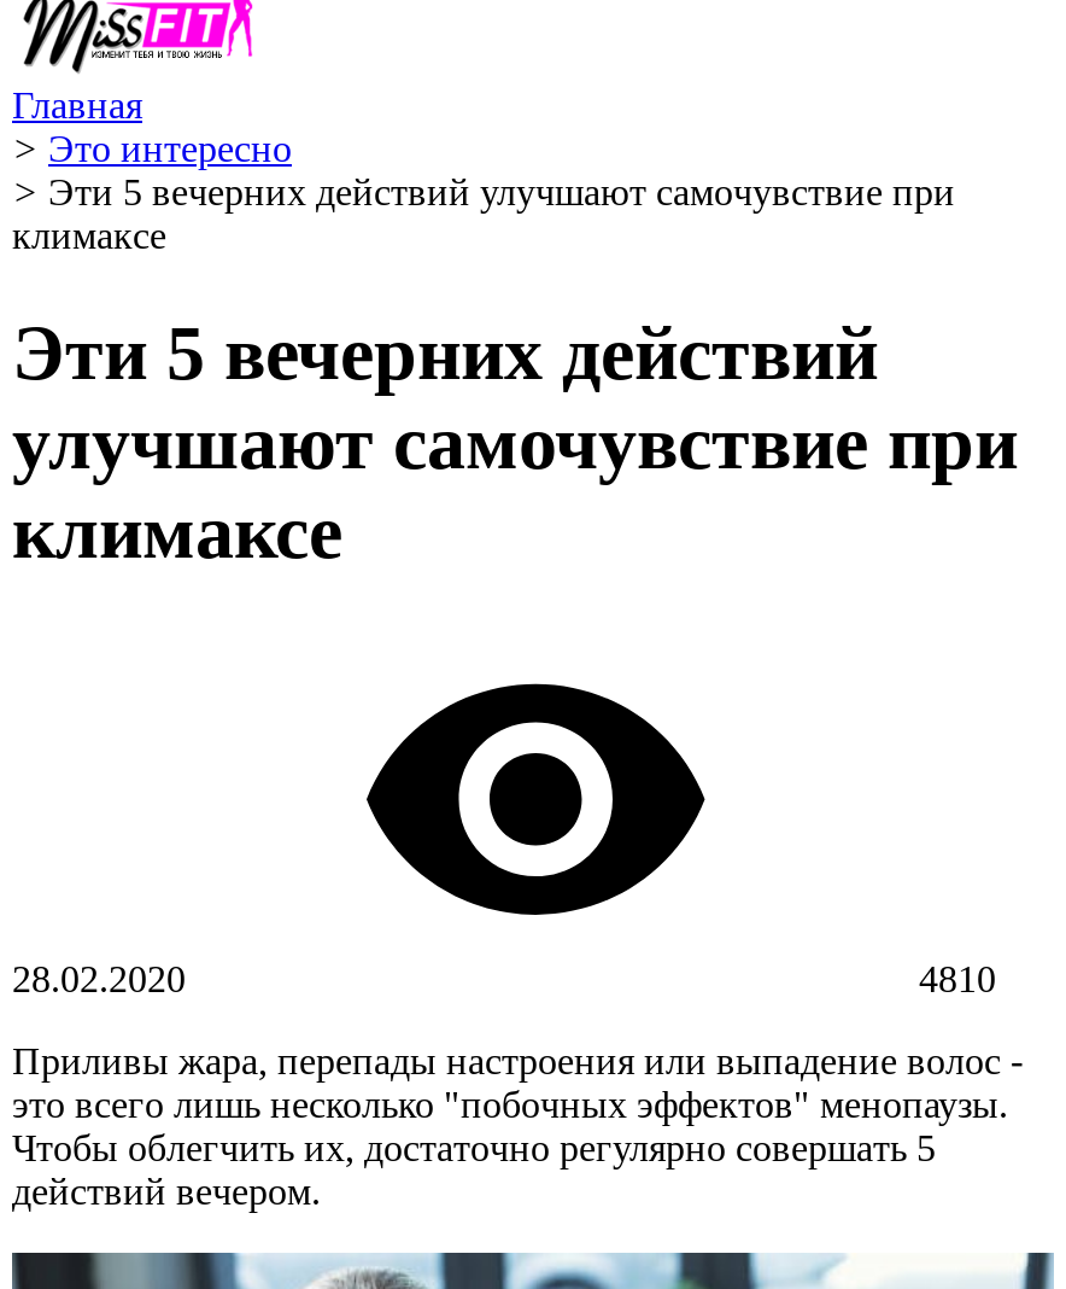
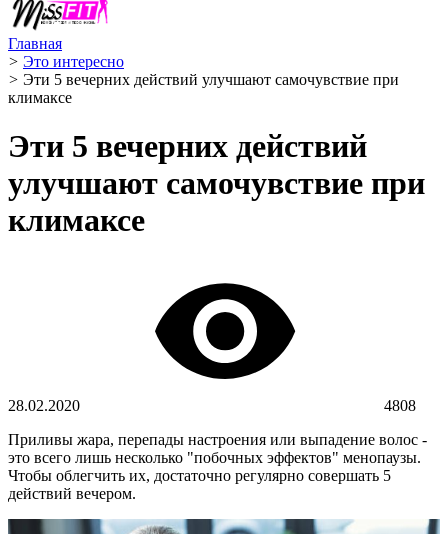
- 4810
+ 4808
